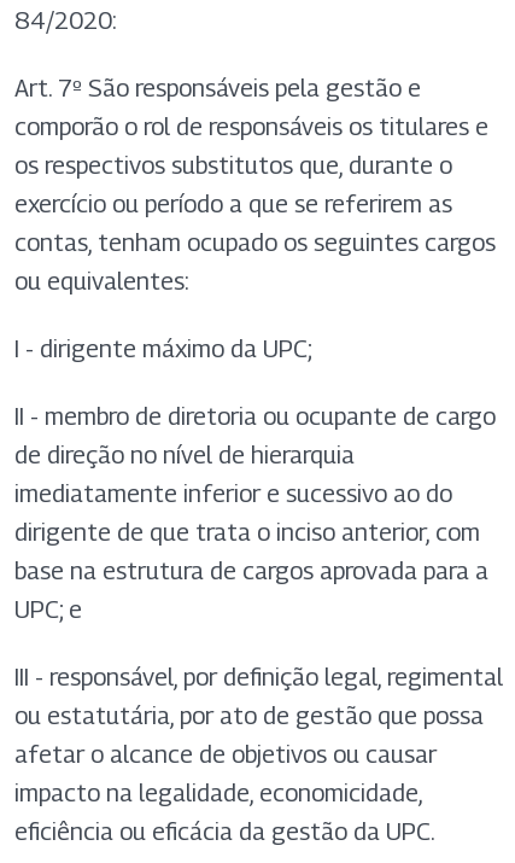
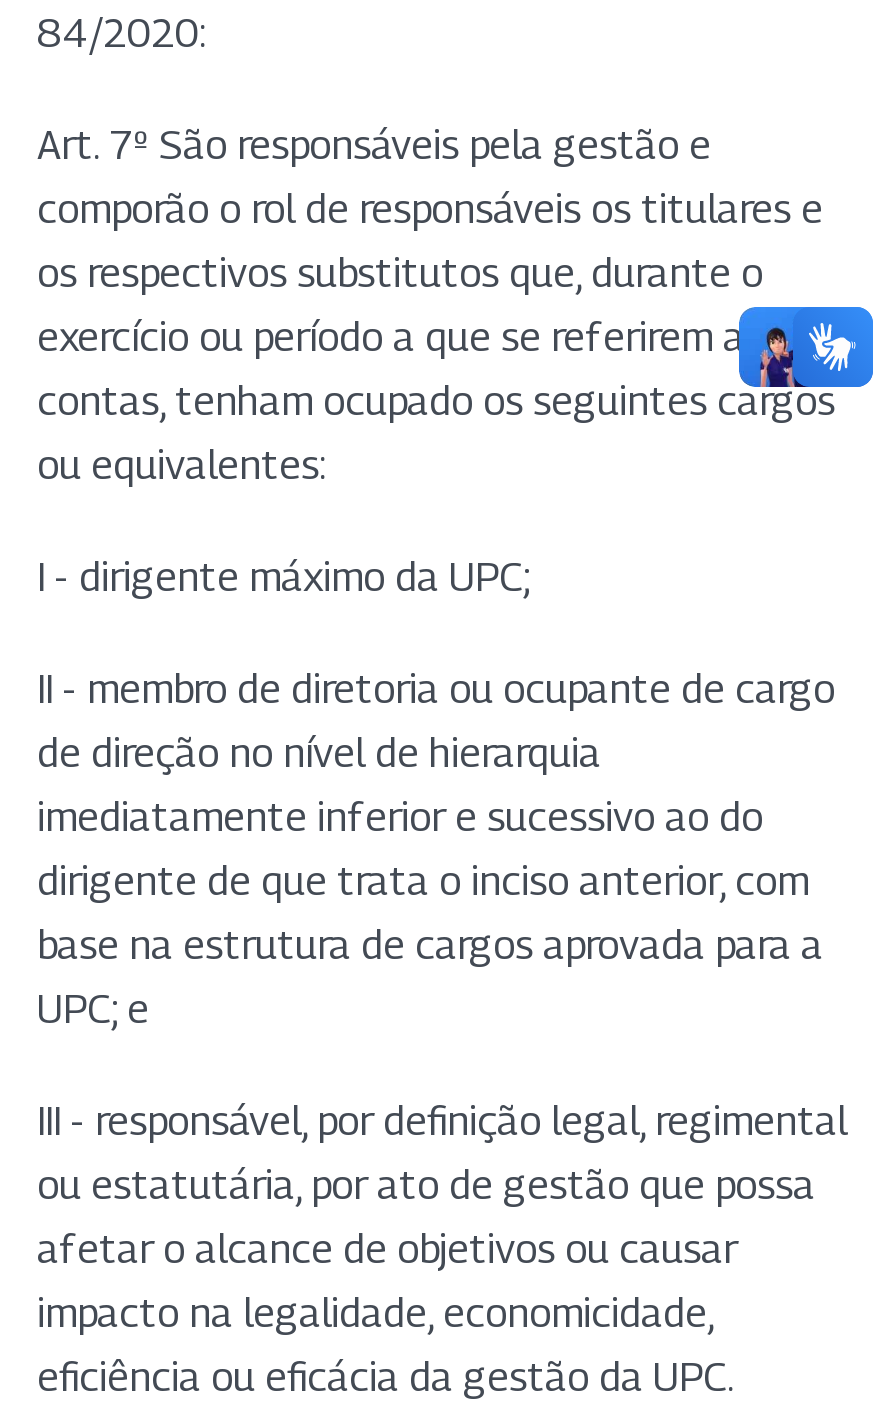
+ [image]
